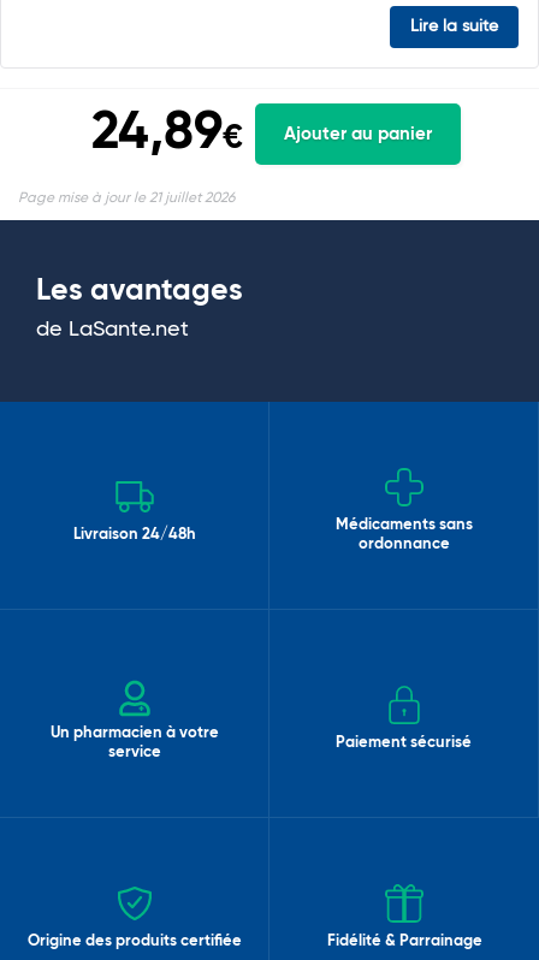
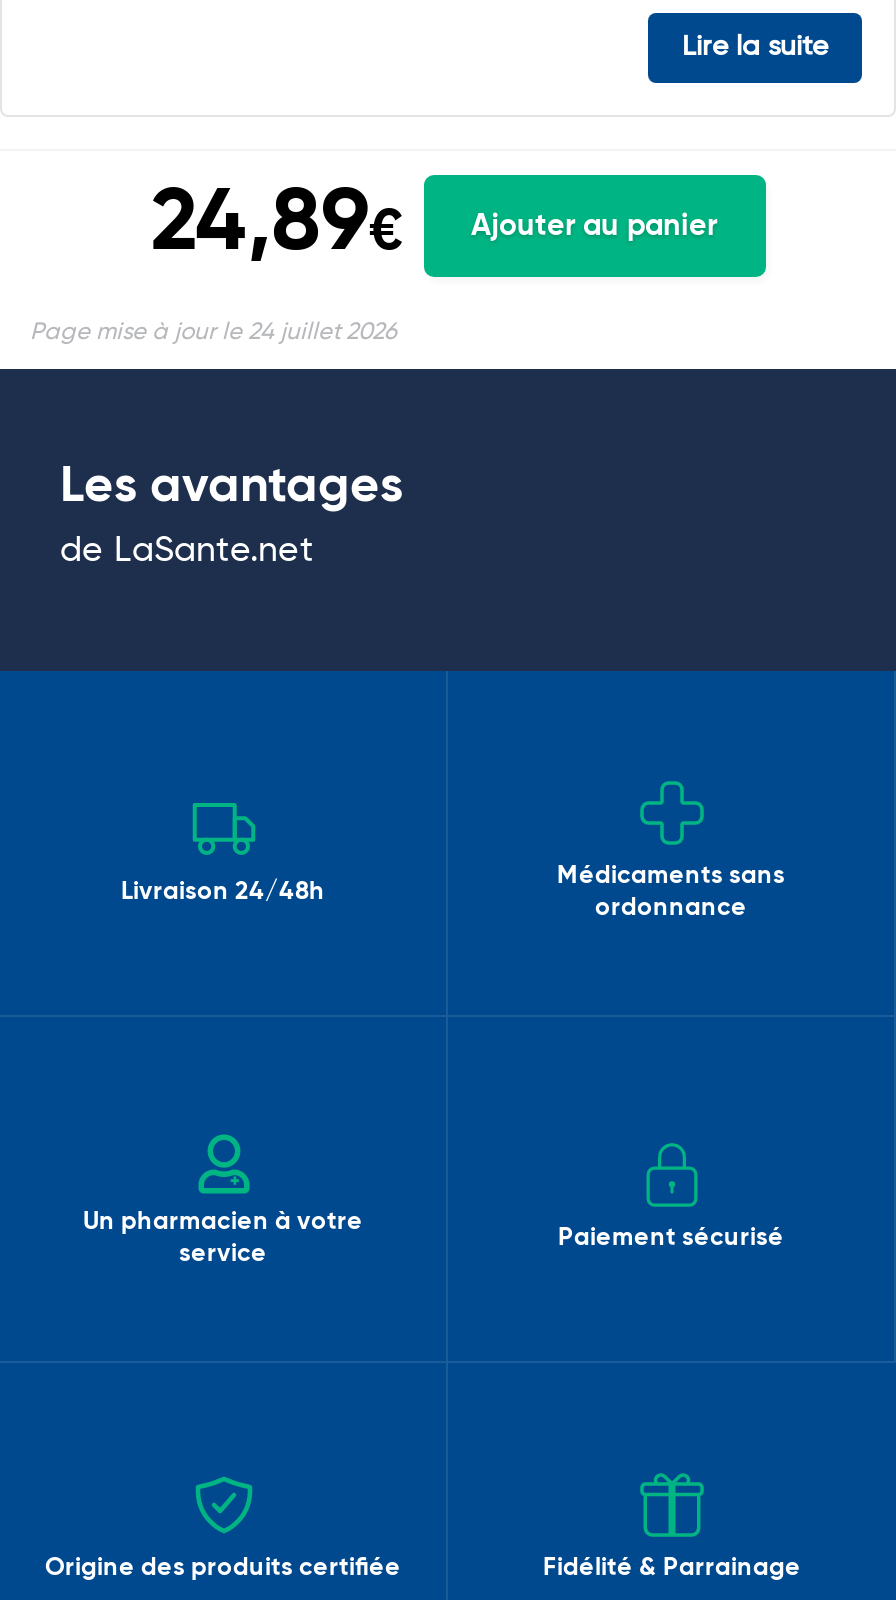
- Page mise à jour le 21 juillet 2026
+ Page mise à jour le 24 juillet 2026
